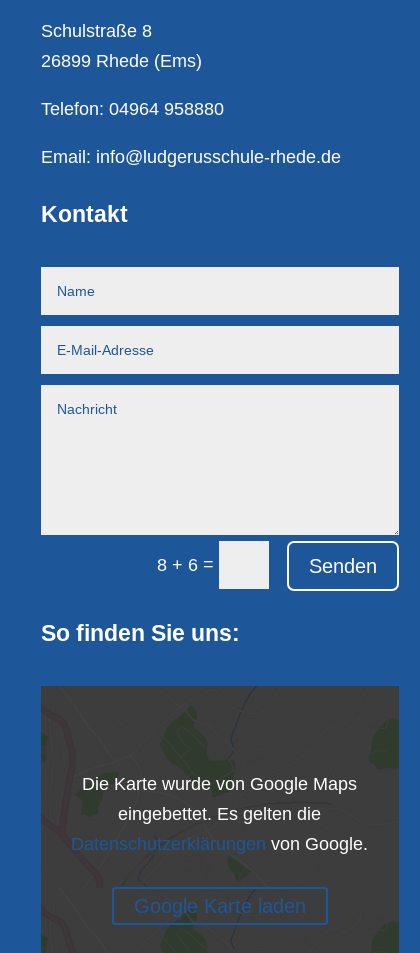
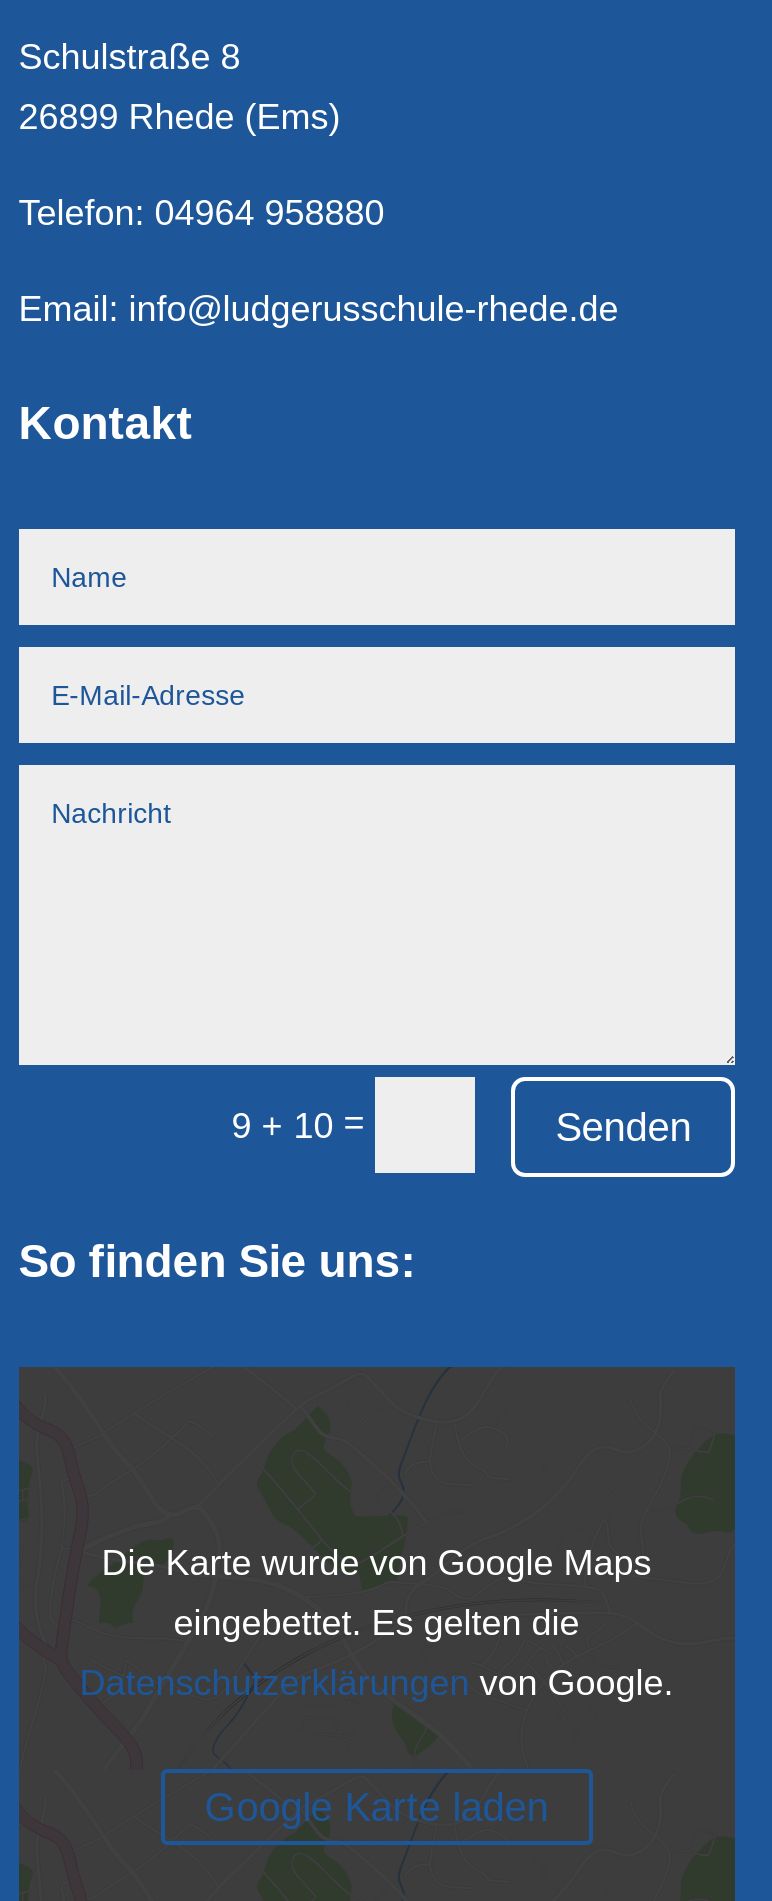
- 8 + 6 =
+ 9 + 10 =
